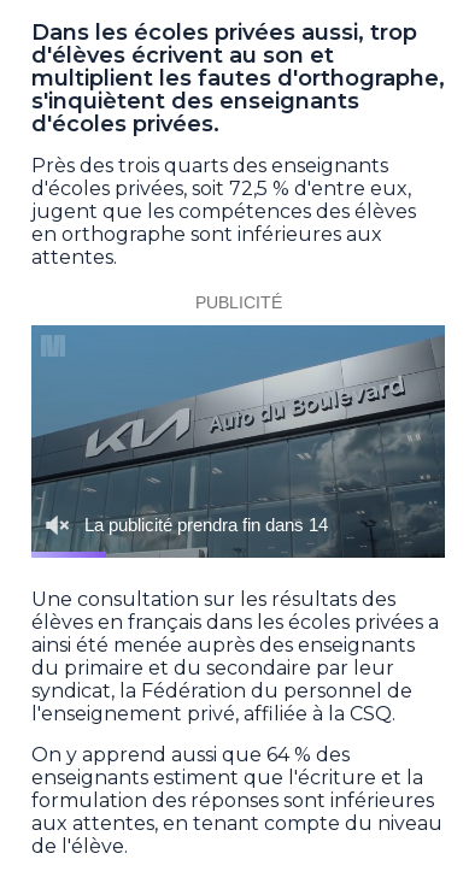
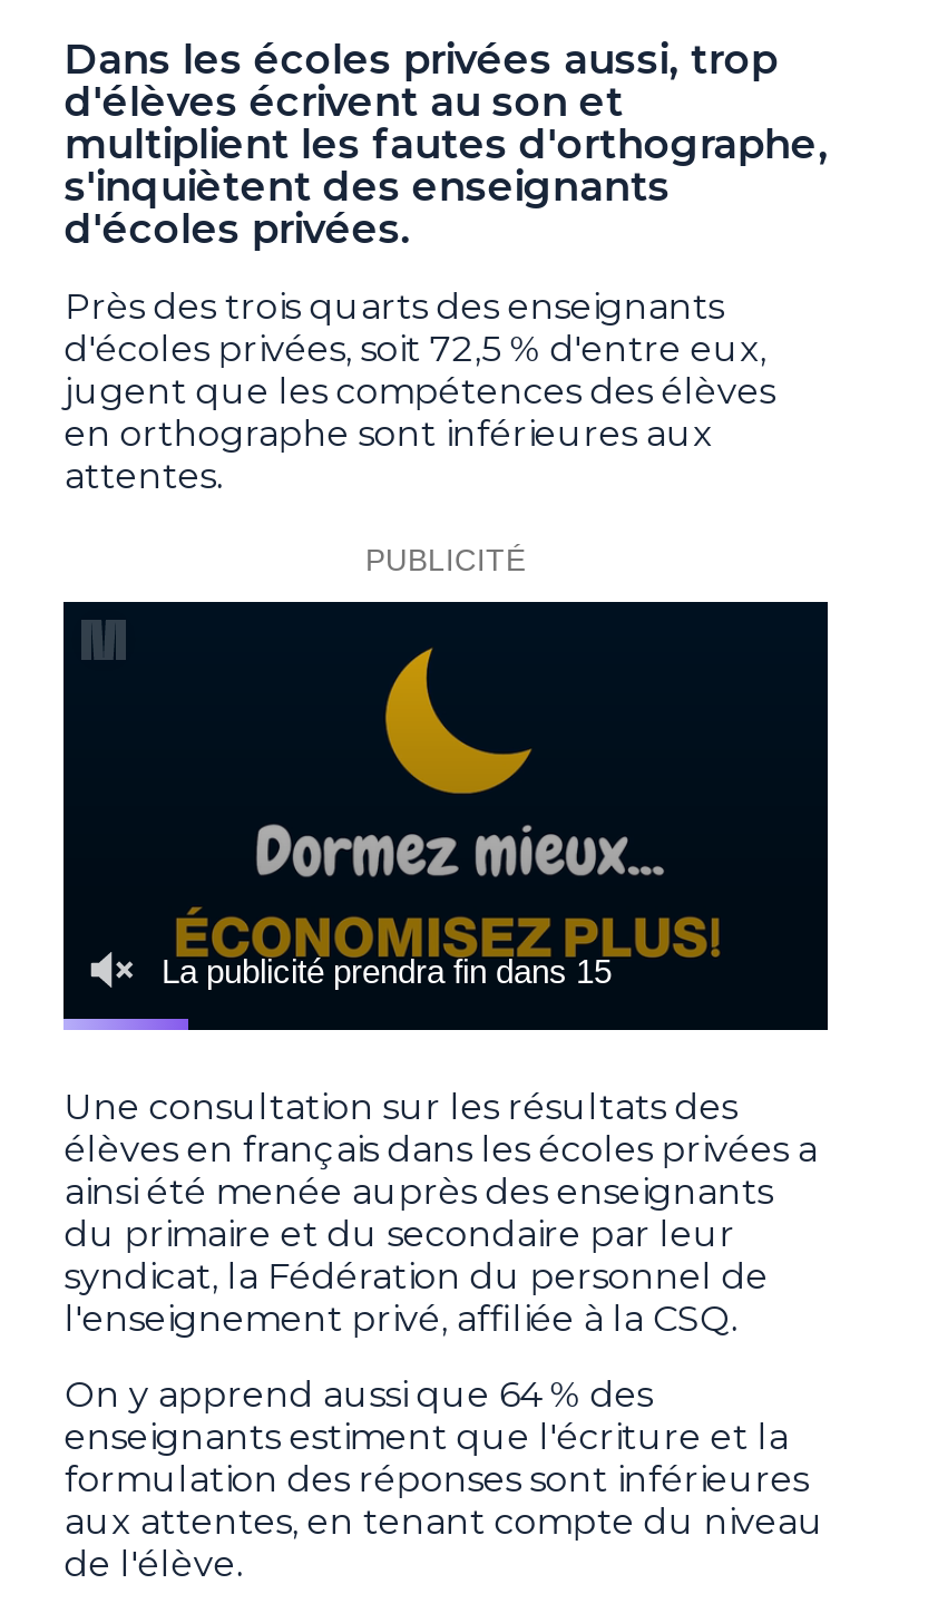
- [image]
+ [image]
